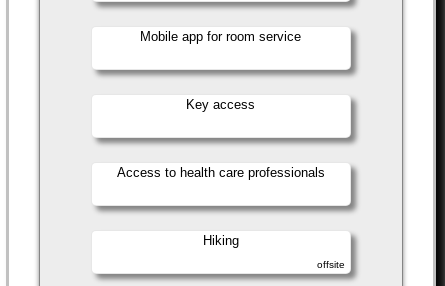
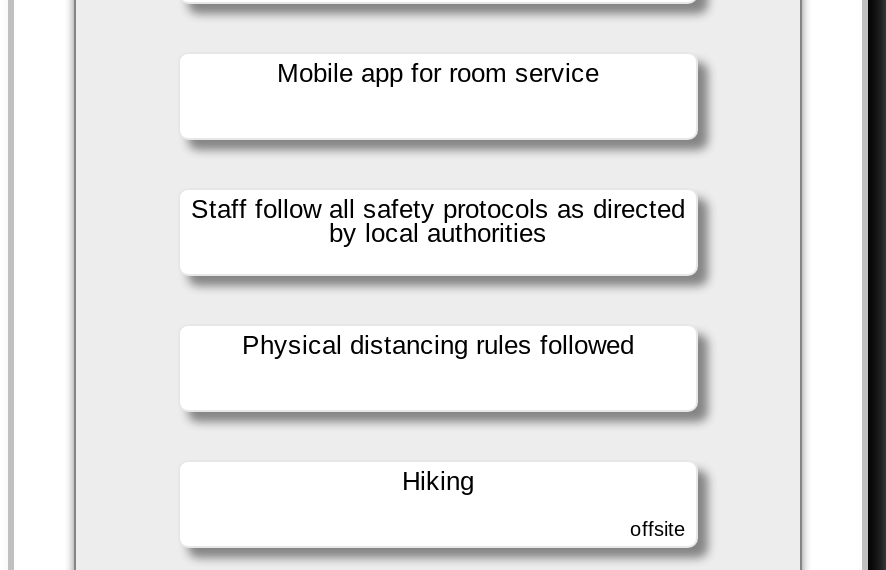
- Key access
+ Staff follow all safety protocols as directed
+ by local authorities

- Access to health care professionals
+ Physical distancing rules followed
